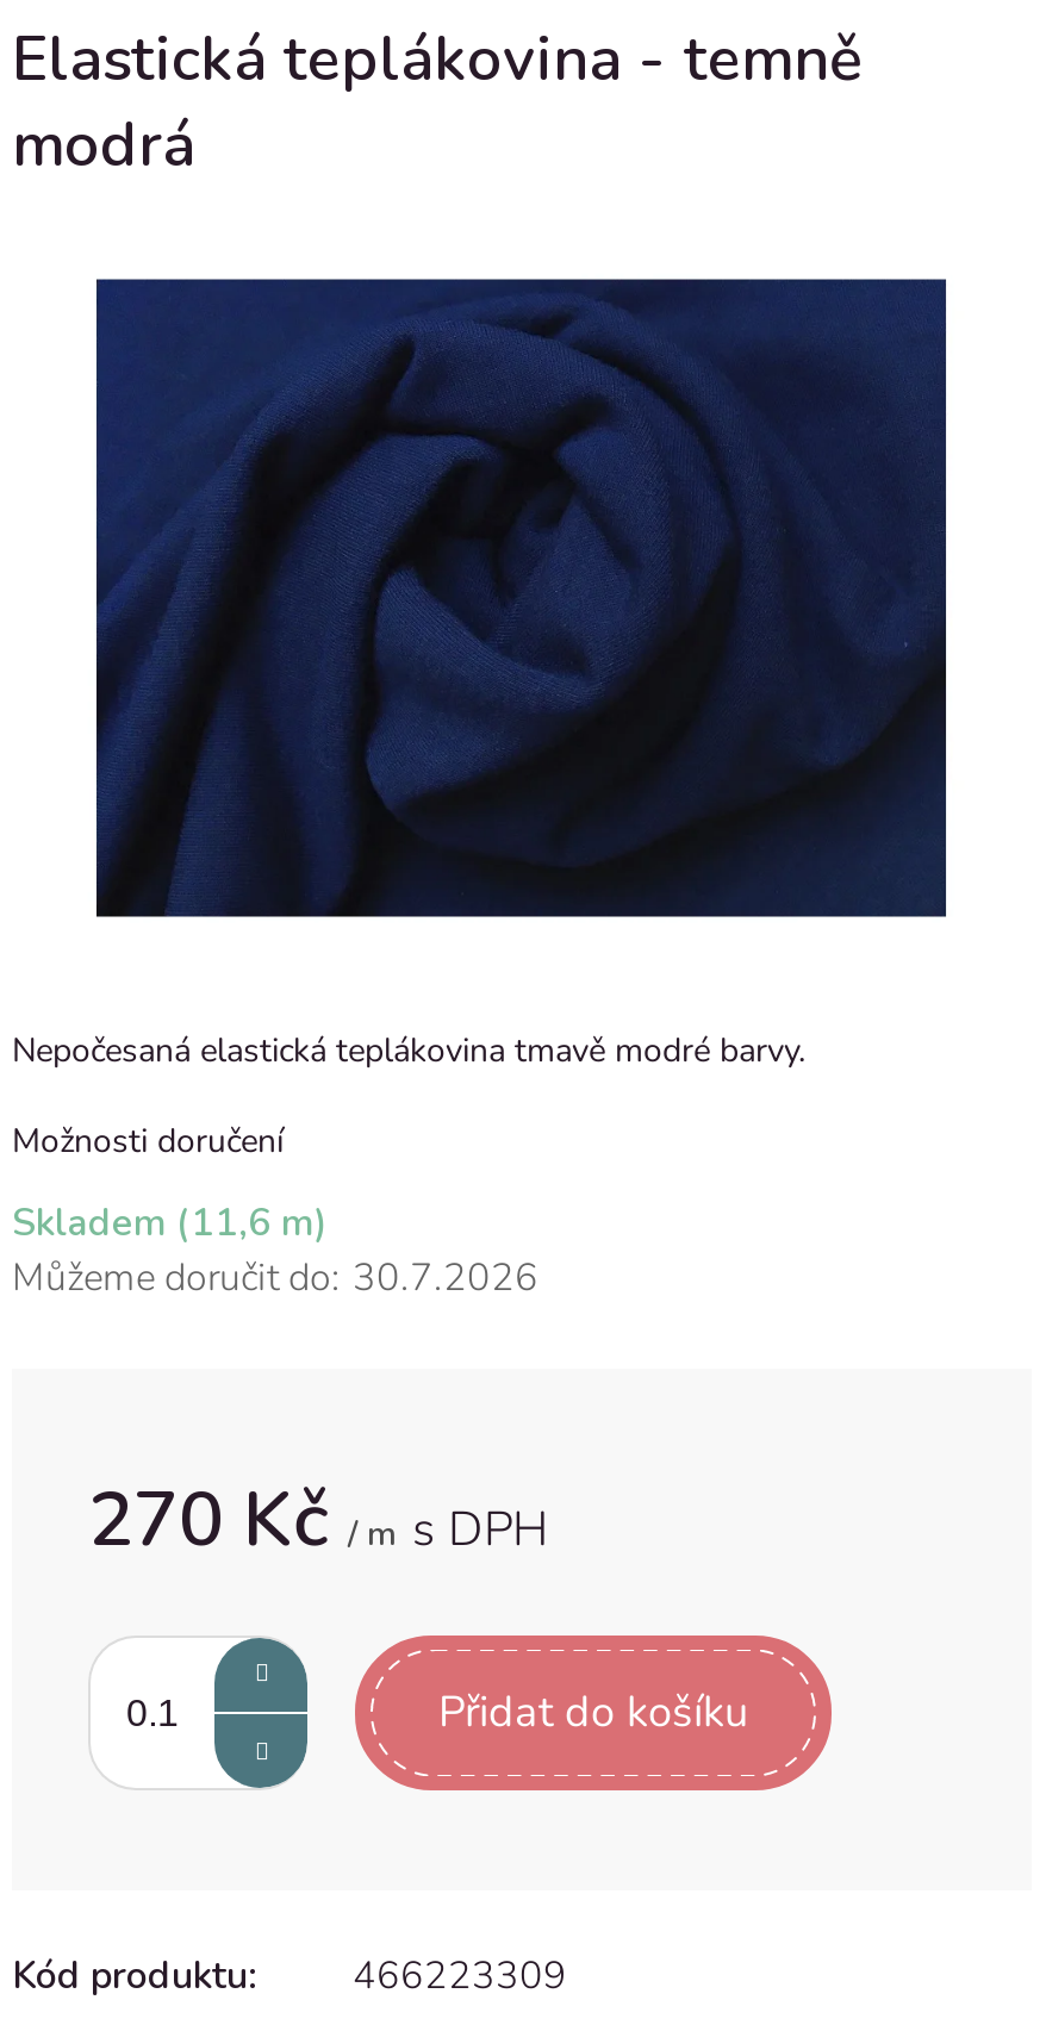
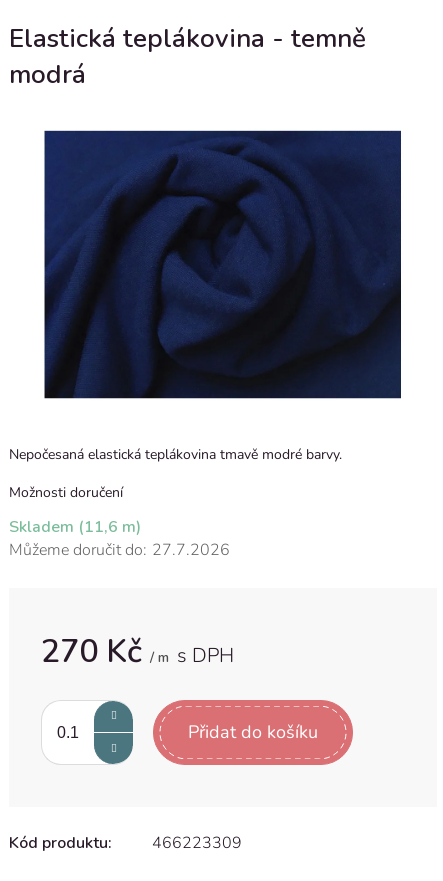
- Můžeme doručit do: 30.7.2026
+ Můžeme doručit do: 27.7.2026
